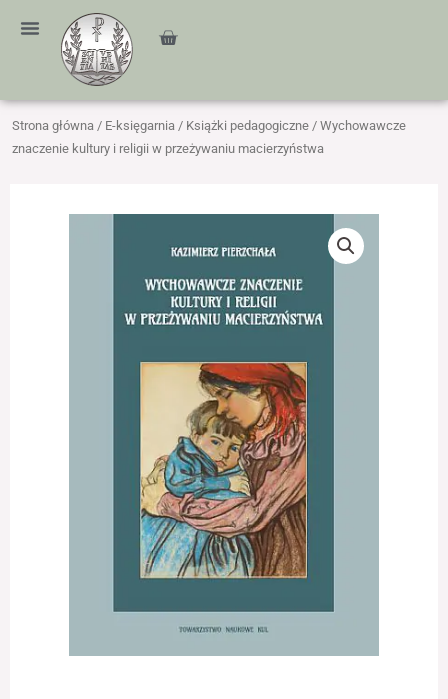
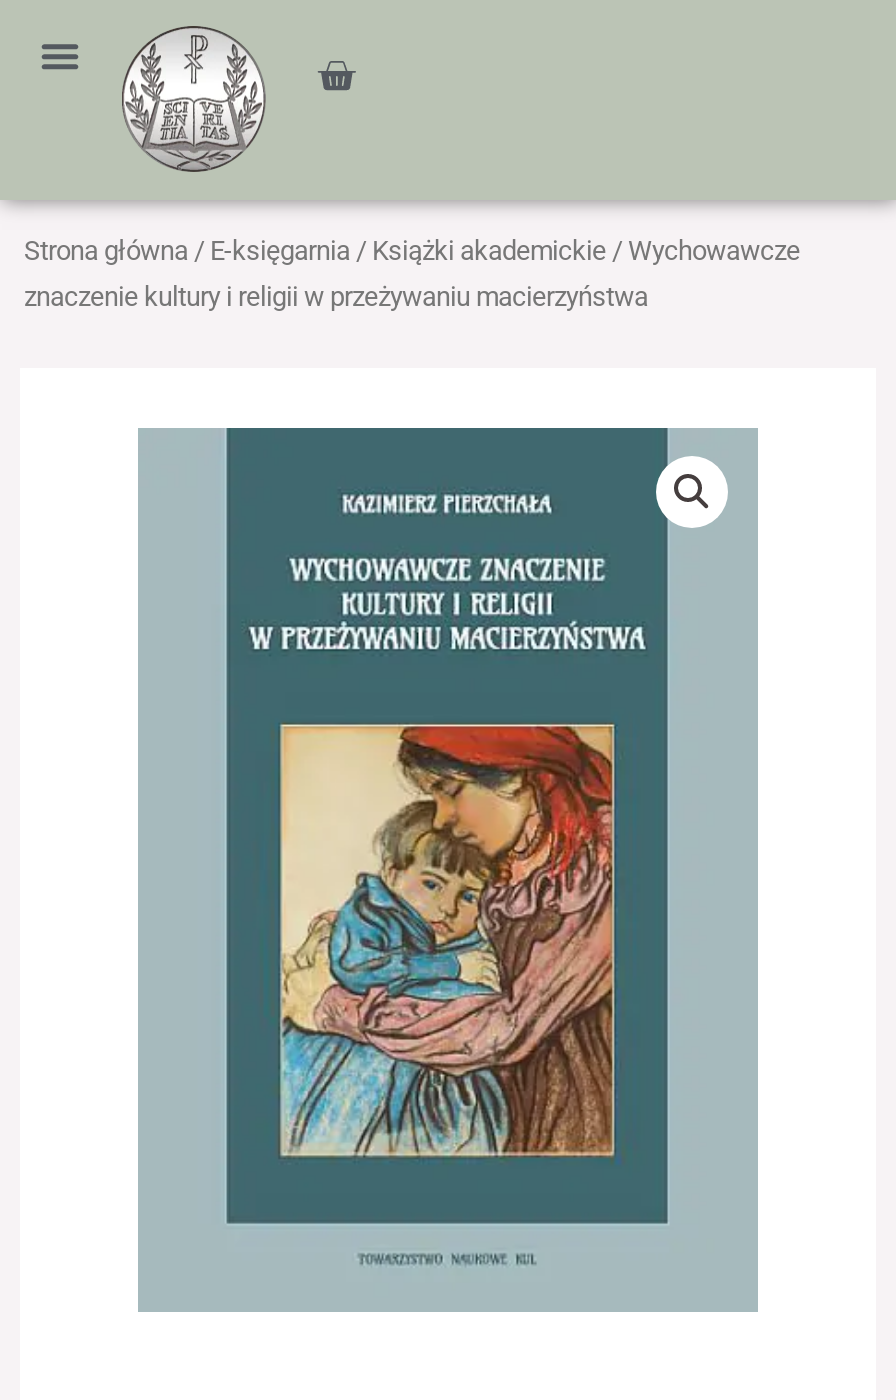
- Strona główna / E-księgarnia / Książki pedagogiczne / Wychowawcze
+ Strona główna / E-księgarnia / Książki akademickie / Wychowawcze
